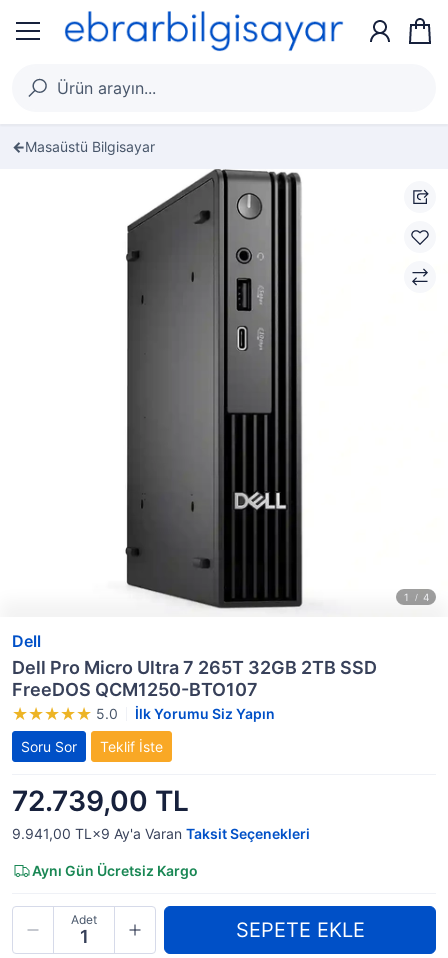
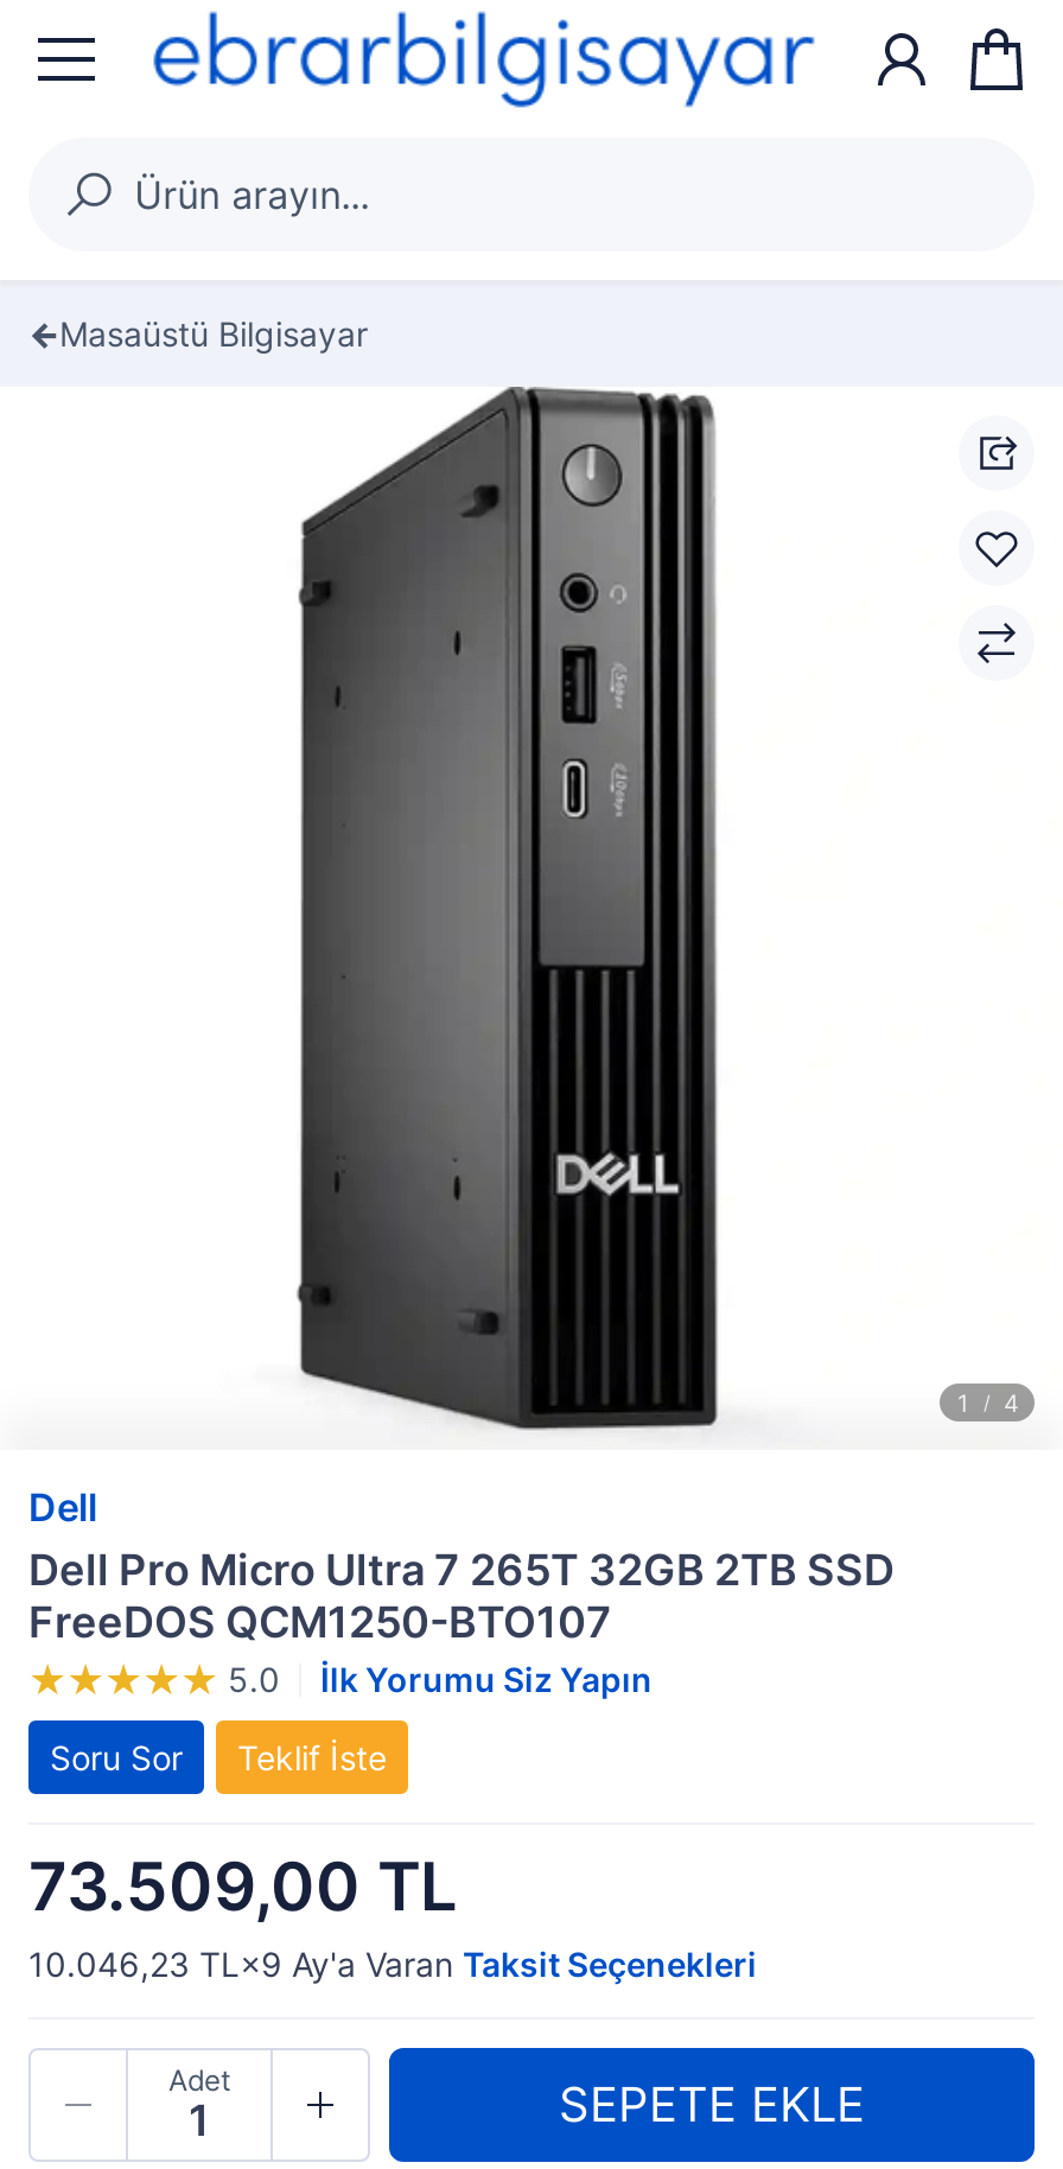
- 72.739,00 TL
- 9.941,00 TL×9 Ay'a Varan Taksit Seçenekleri
- Aynı Gün Ücretsiz Kargo
+ 73.509,00 TL
+ 10.046,23 TL×9 Ay'a Varan Taksit Seçenekleri
